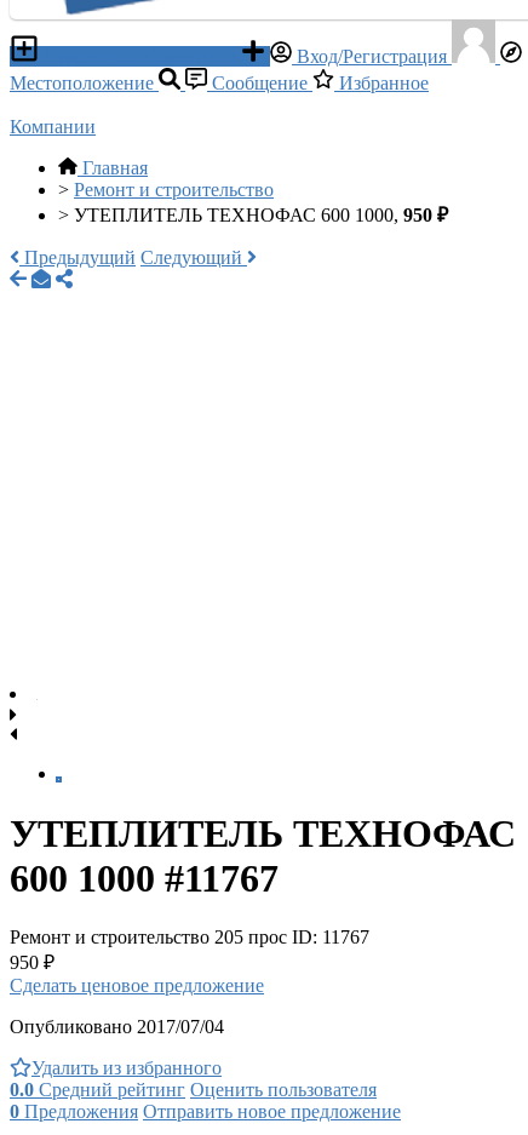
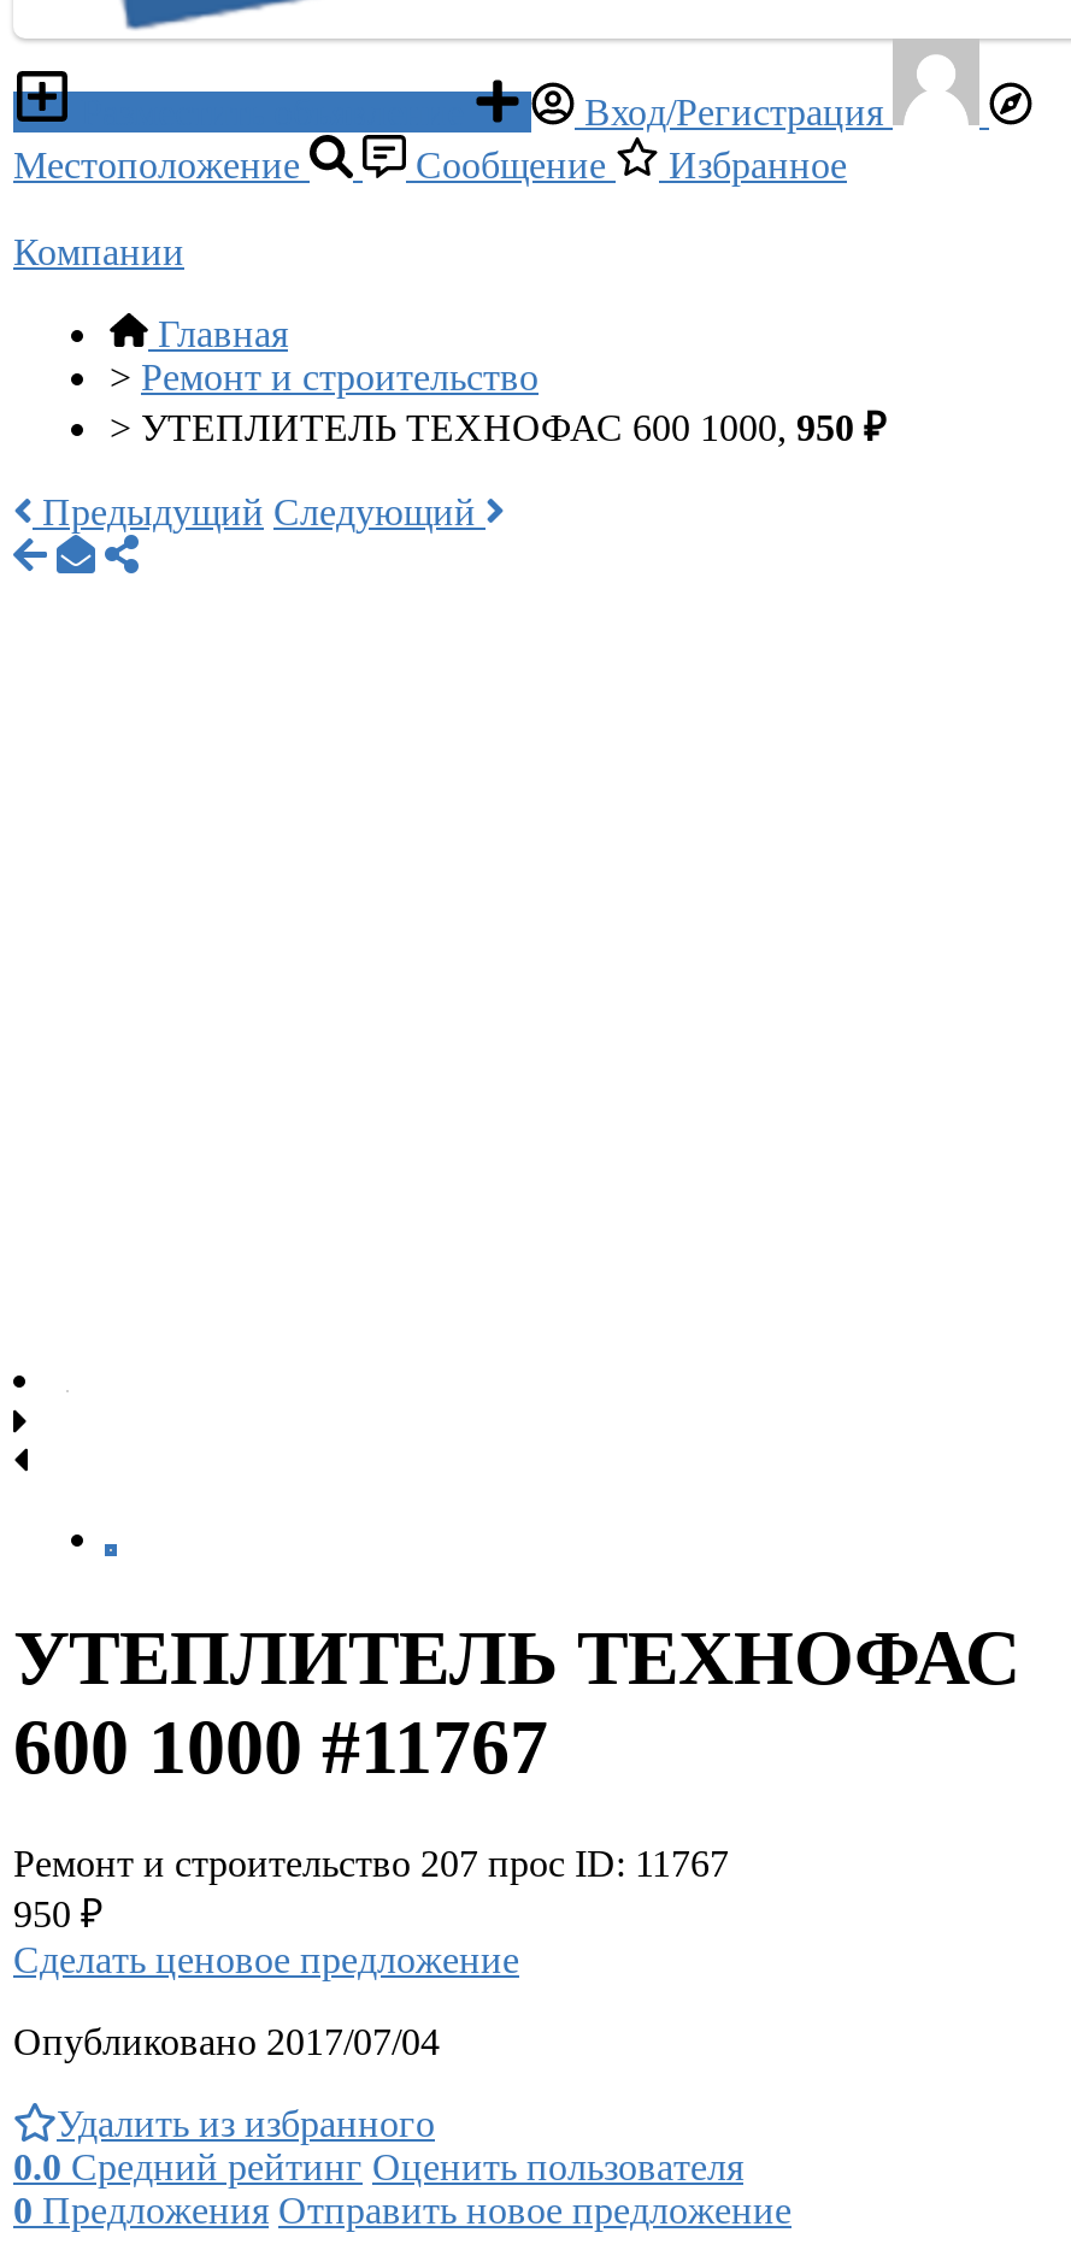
- Ремонт и строительство 205 прос ID: 11767
+ Ремонт и строительство 207 прос ID: 11767
